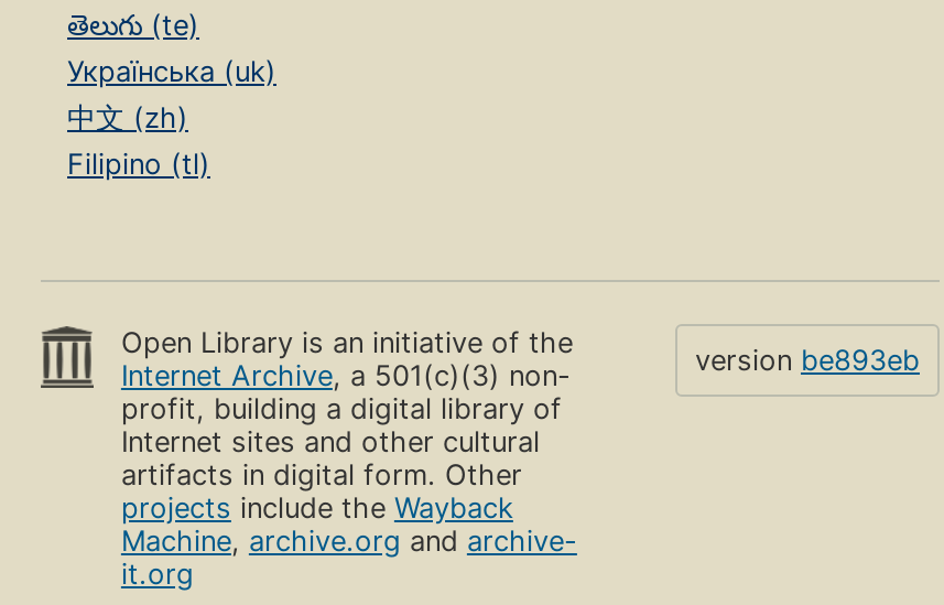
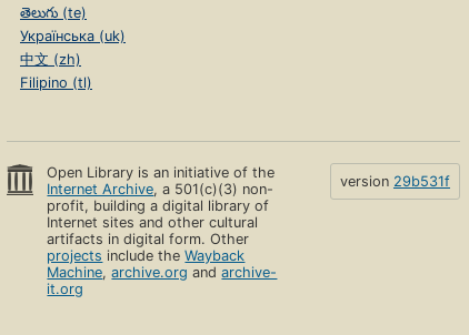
- version be893eb
+ version 29b531f
